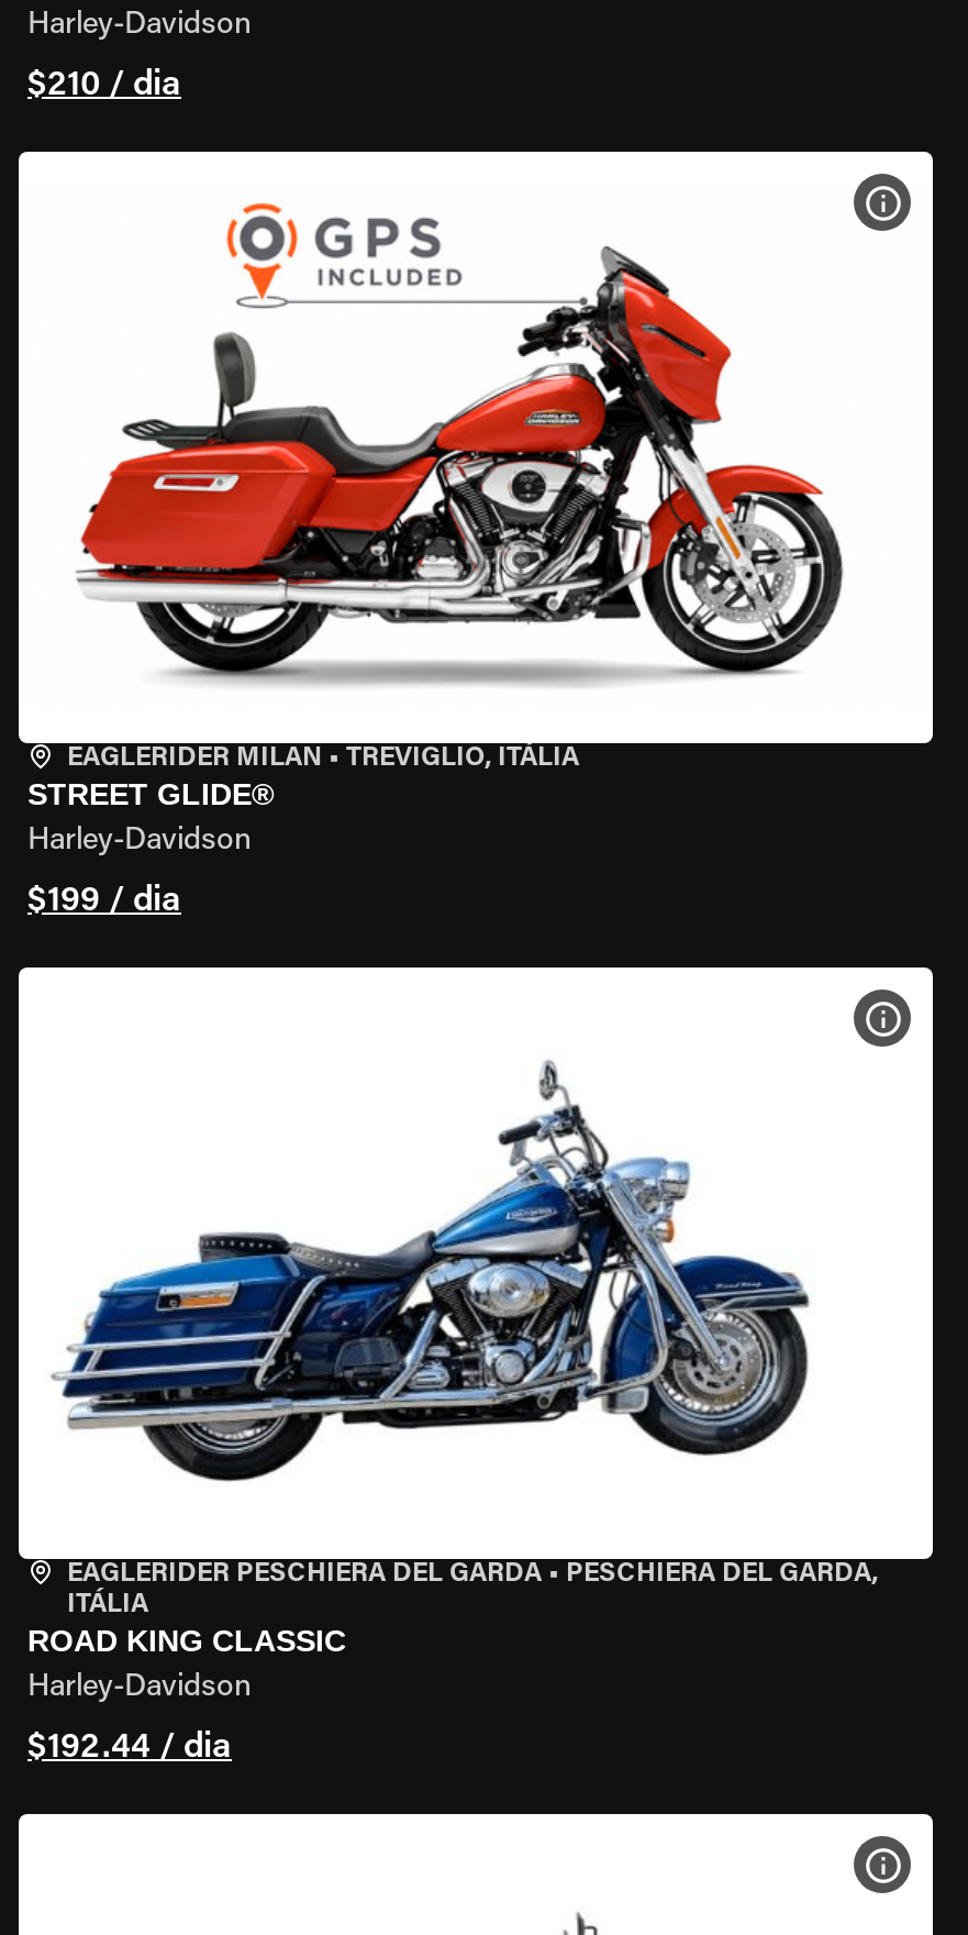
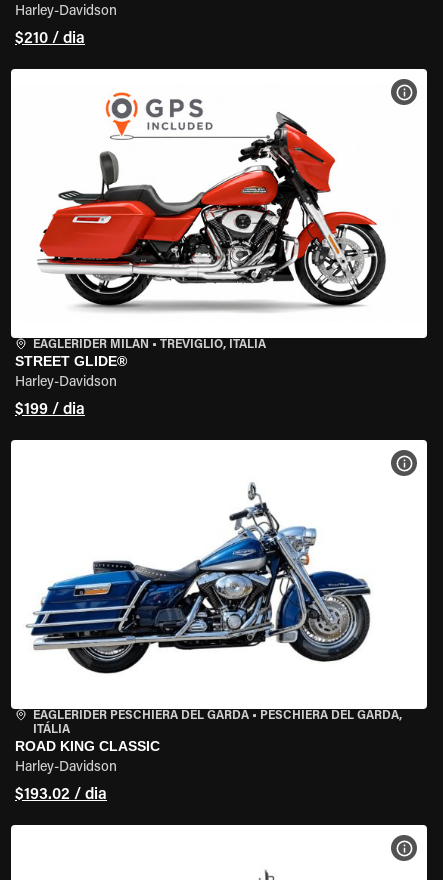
- $192.44 / dia
+ $193.02 / dia
